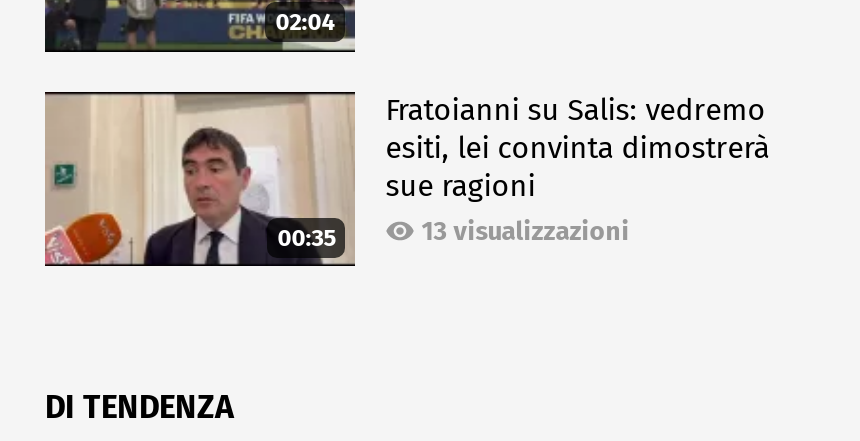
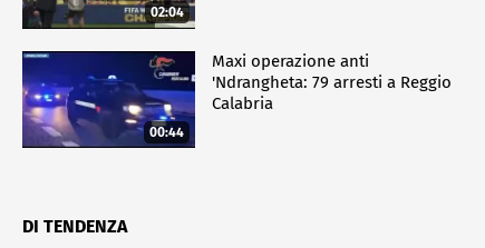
- [image]
- 00:35
+ [image]
+ 00:44

- Fratoianni su Salis: vedremo
- esiti, lei convinta dimostrerà
- sue ragioni
- 13 visualizzazioni
+ Maxi operazione anti
+ 'Ndrangheta: 79 arresti a Reggio
+ Calabria
